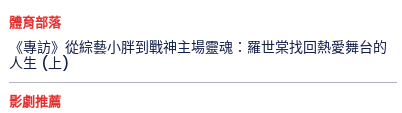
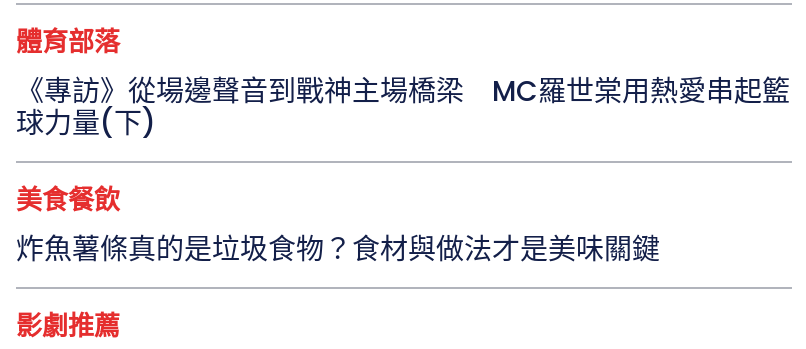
- 《專訪》從綜藝小胖到戰神主場靈魂：羅世棠找回熱愛舞台的
- 人生 (上)
+ 《專訪》從場邊聲音到戰神主場橋梁 MC羅世棠用熱愛串起籃
+ 球力量(下)
+ 美食餐飲
+ 炸魚薯條真的是垃圾食物？食材與做法才是美味關鍵
